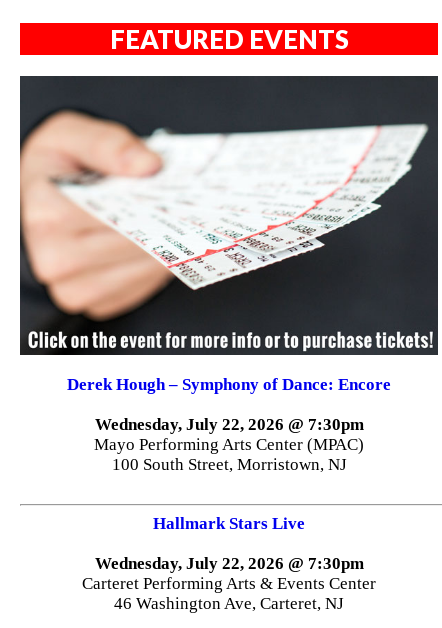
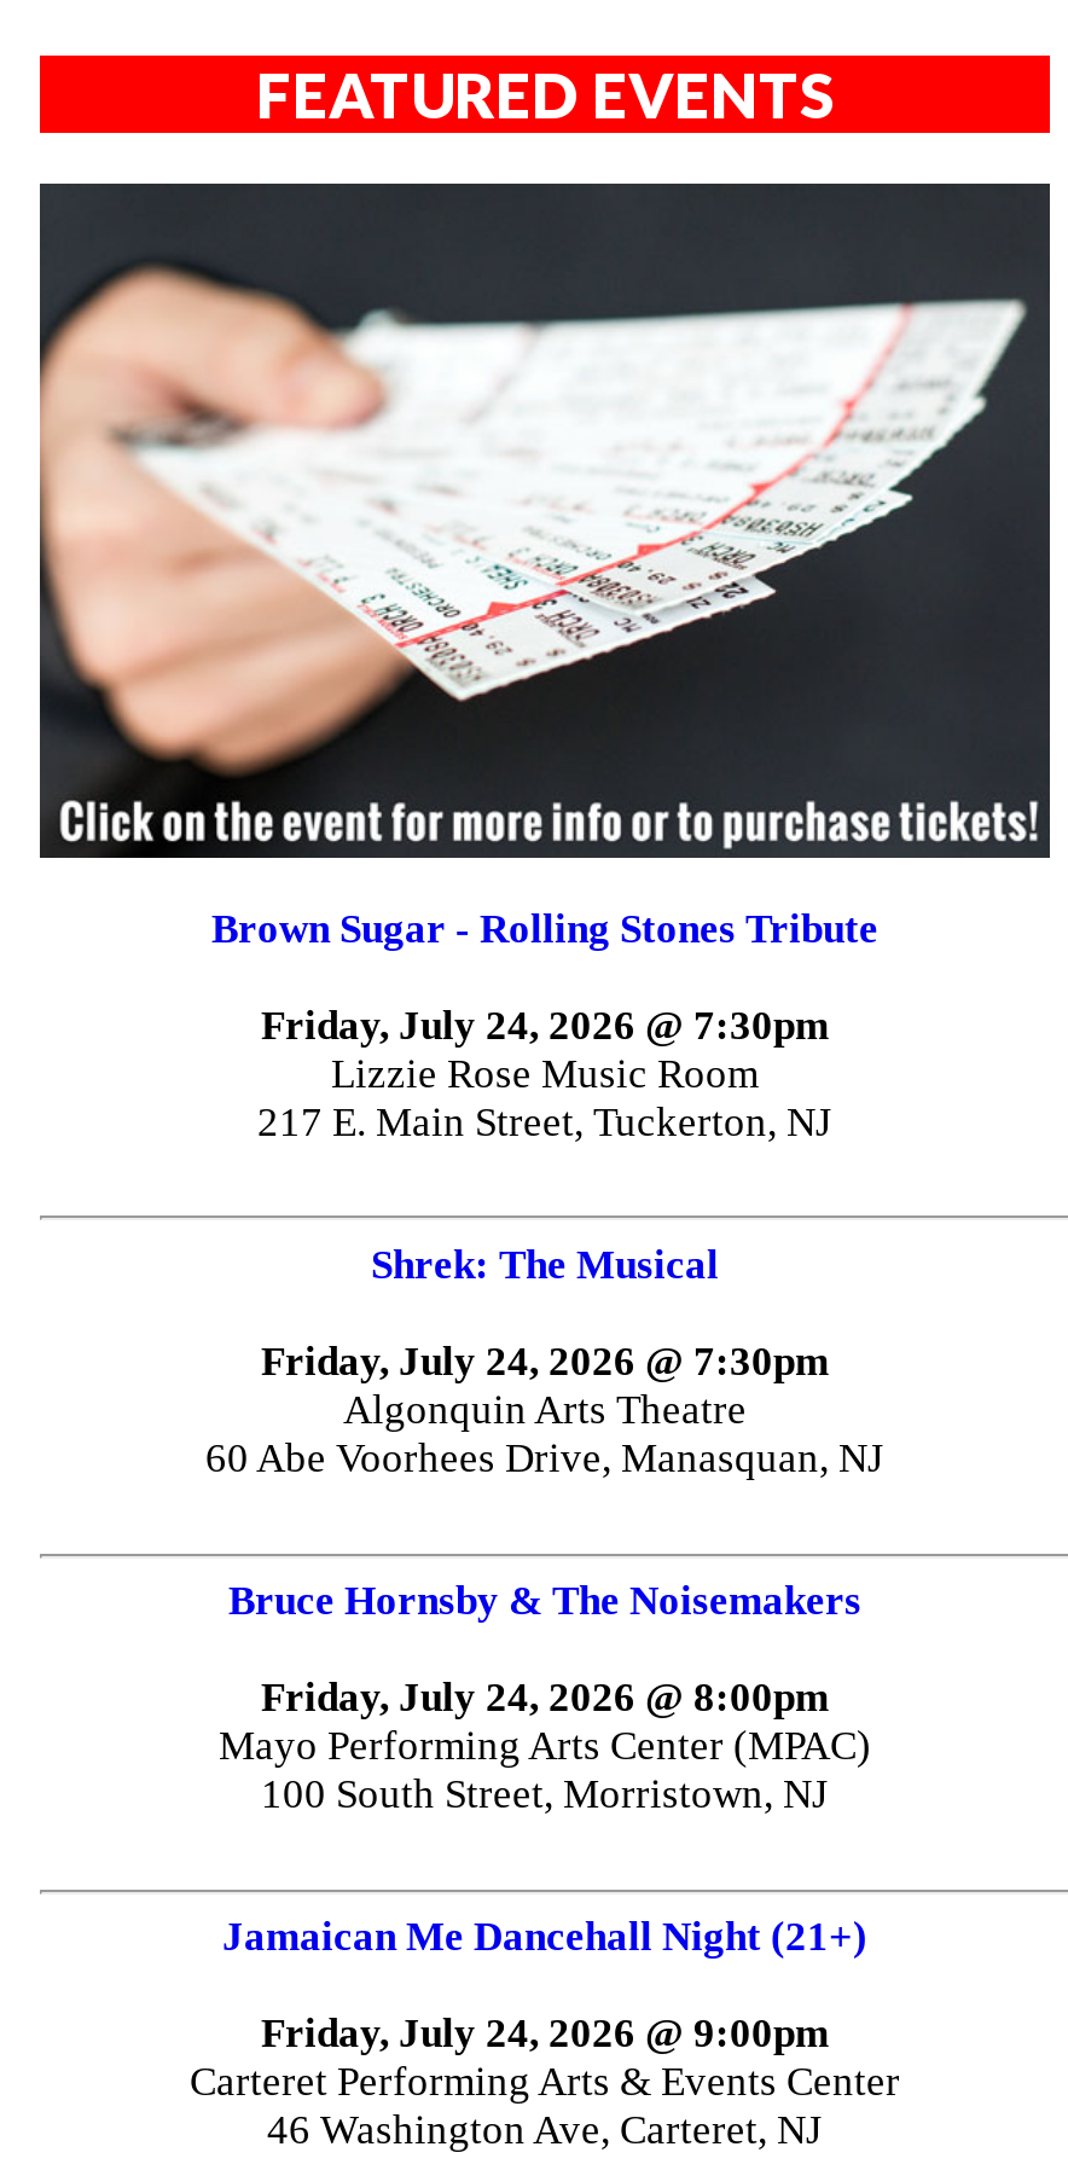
- Derek Hough – Symphony of Dance: Encore
- Wednesday, July 22, 2026 @ 7:30pm
+ Brown Sugar - Rolling Stones Tribute
+ Friday, July 24, 2026 @ 7:30pm
+ Lizzie Rose Music Room
+ 217 E. Main Street, Tuckerton, NJ
+ Shrek: The Musical
+ Friday, July 24, 2026 @ 7:30pm
+ Algonquin Arts Theatre
+ 60 Abe Voorhees Drive, Manasquan, NJ
+ Bruce Hornsby & The Noisemakers
+ Friday, July 24, 2026 @ 8:00pm

- Hallmark Stars Live
+ Jamaican Me Dancehall Night (21+)

- Wednesday, July 22, 2026 @ 7:30pm
+ Friday, July 24, 2026 @ 9:00pm
